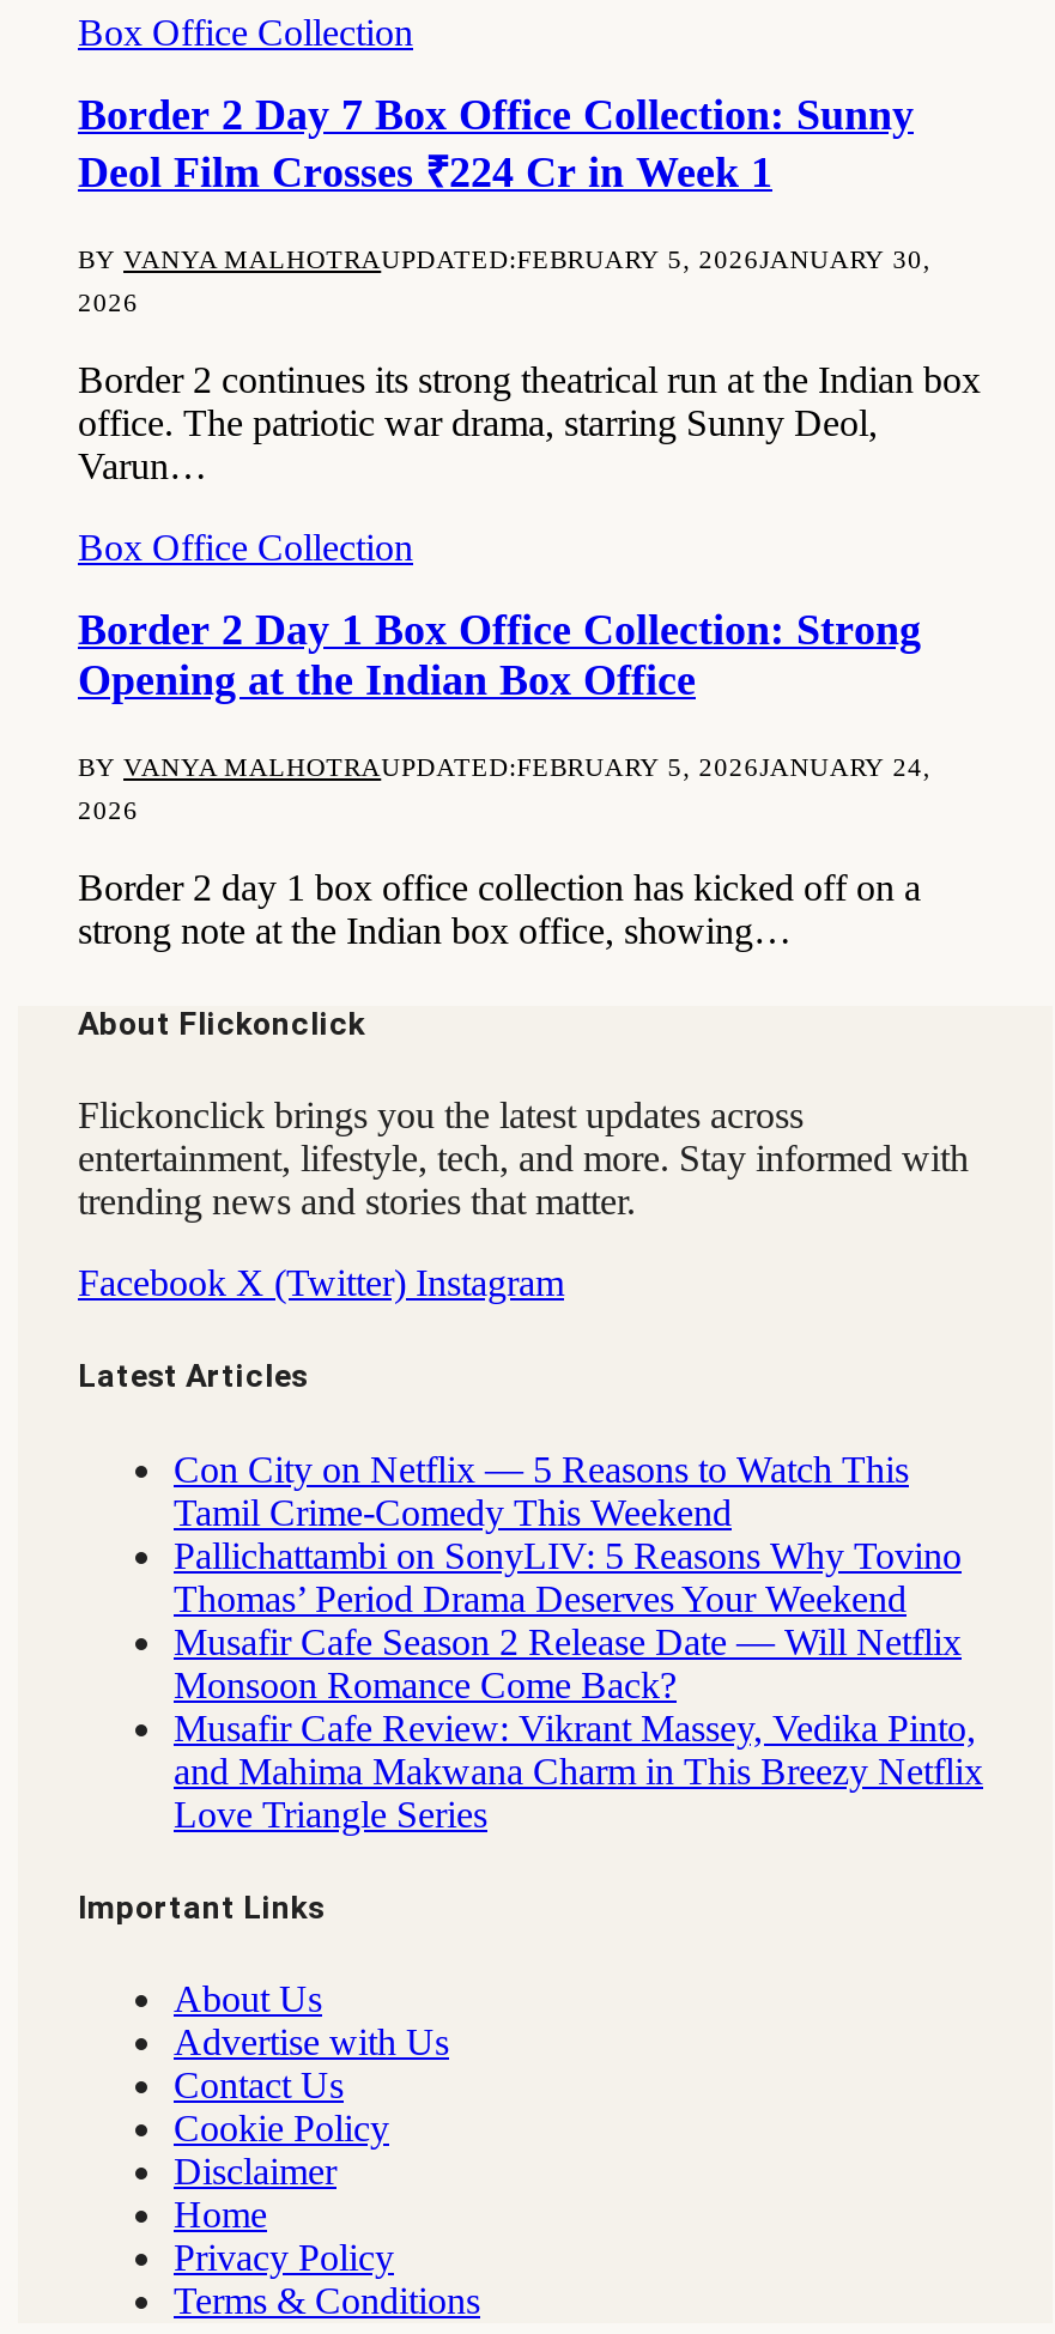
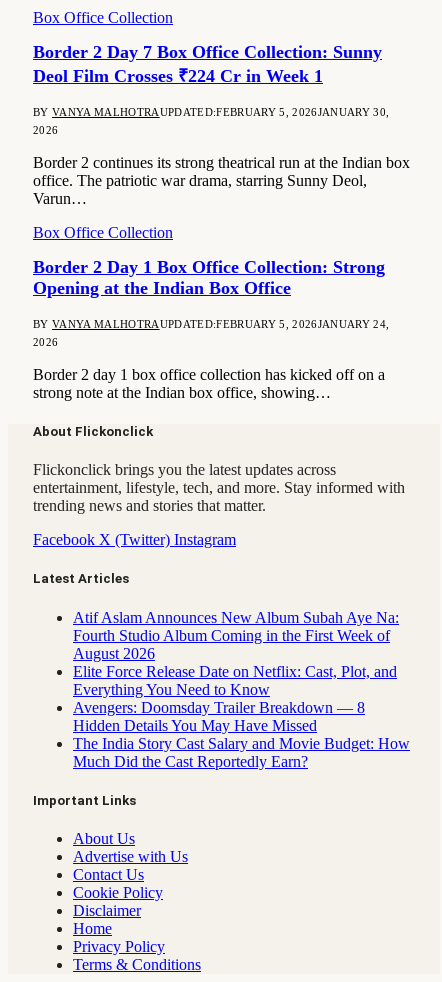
- Con City on Netflix — 5 Reasons to Watch This
- Tamil Crime-Comedy This Weekend
- Pallichattambi on SonyLIV: 5 Reasons Why Tovino
- Thomas’ Period Drama Deserves Your Weekend
- Musafir Cafe Season 2 Release Date — Will Netflix
- Monsoon Romance Come Back?
- Musafir Cafe Review: Vikrant Massey, Vedika Pinto,
- and Mahima Makwana Charm in This Breezy Netflix
- Love Triangle Series
+ Atif Aslam Announces New Album Subah Aye Na:
+ Fourth Studio Album Coming in the First Week of
+ August 2026
+ Elite Force Release Date on Netflix: Cast, Plot, and
+ Everything You Need to Know
+ Avengers: Doomsday Trailer Breakdown — 8
+ Hidden Details You May Have Missed
+ The India Story Cast Salary and Movie Budget: How
+ Much Did the Cast Reportedly Earn?
